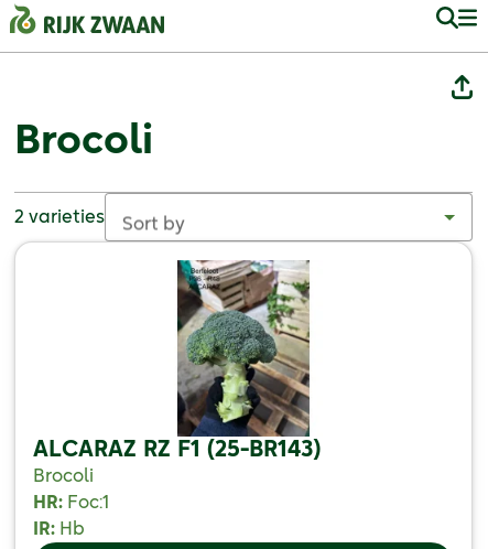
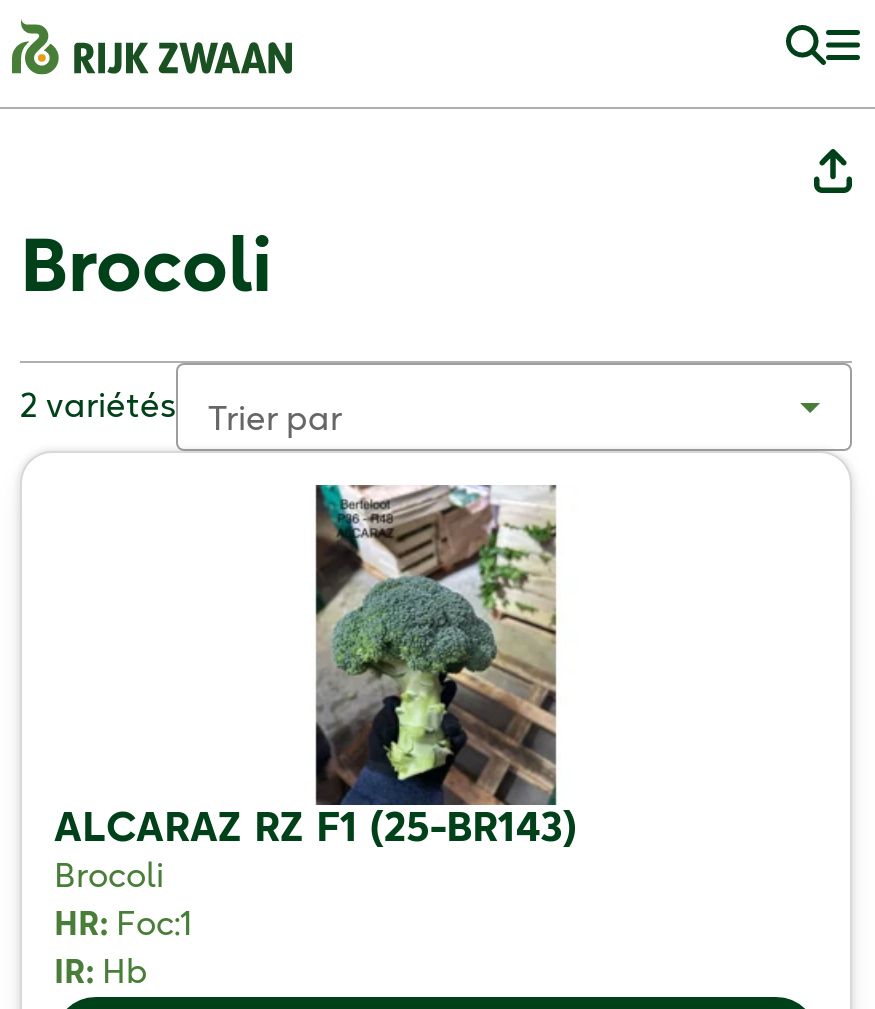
- 2 varieties
- Sort by
+ 2 variétés
+ Trier par
